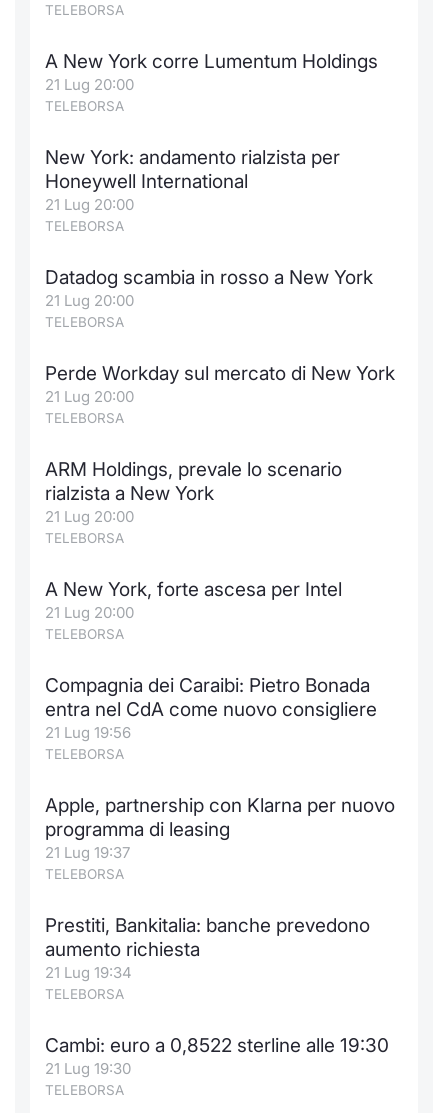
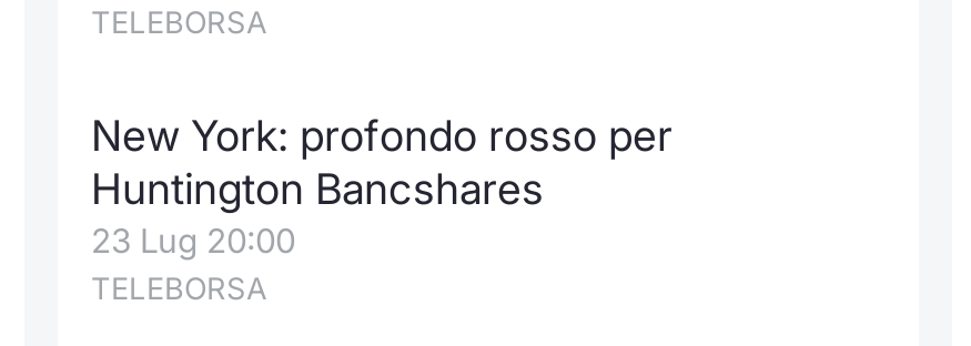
- A New York corre Lumentum Holdings
- 21 Lug 20:00
- TELEBORSA
- New York: andamento rialzista per
- Honeywell International
- 21 Lug 20:00
- TELEBORSA
- Datadog scambia in rosso a New York
- 21 Lug 20:00
- TELEBORSA
- Perde Workday sul mercato di New York
- 21 Lug 20:00
- TELEBORSA
- ARM Holdings, prevale lo scenario
- rialzista a New York
- 21 Lug 20:00
- TELEBORSA
- A New York, forte ascesa per Intel
- 21 Lug 20:00
- TELEBORSA
- Compagnia dei Caraibi: Pietro Bonada
- entra nel CdA come nuovo consigliere
- 21 Lug 19:56
- TELEBORSA
- Apple, partnership con Klarna per nuovo
- programma di leasing
- 21 Lug 19:37
- TELEBORSA
- Prestiti, Bankitalia: banche prevedono
- aumento richiesta
- 21 Lug 19:34
- TELEBORSA
- Cambi: euro a 0,8522 sterline alle 19:30
- 21 Lug 19:30
+ New York: profondo rosso per
+ Huntington Bancshares
+ 23 Lug 20:00
